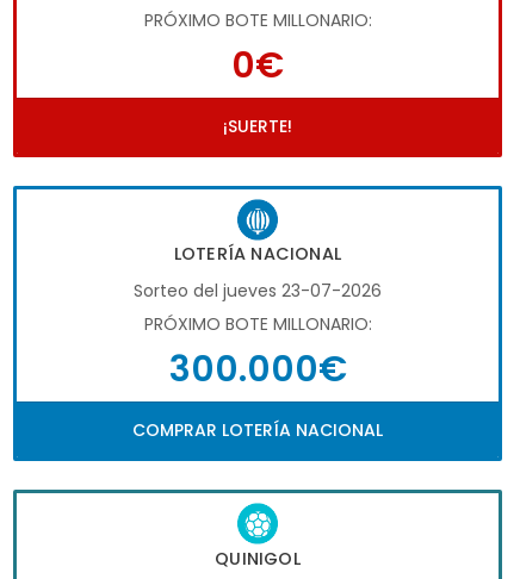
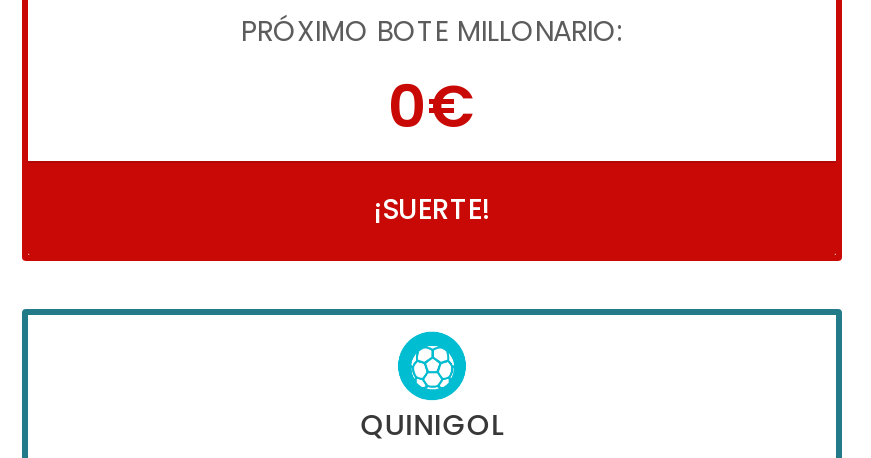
- [image]
- LOTERÍA NACIONAL
- Sorteo del jueves 23-07-2026
- PRÓXIMO BOTE MILLONARIO:
- 300.000€
- COMPRAR LOTERÍA NACIONAL
